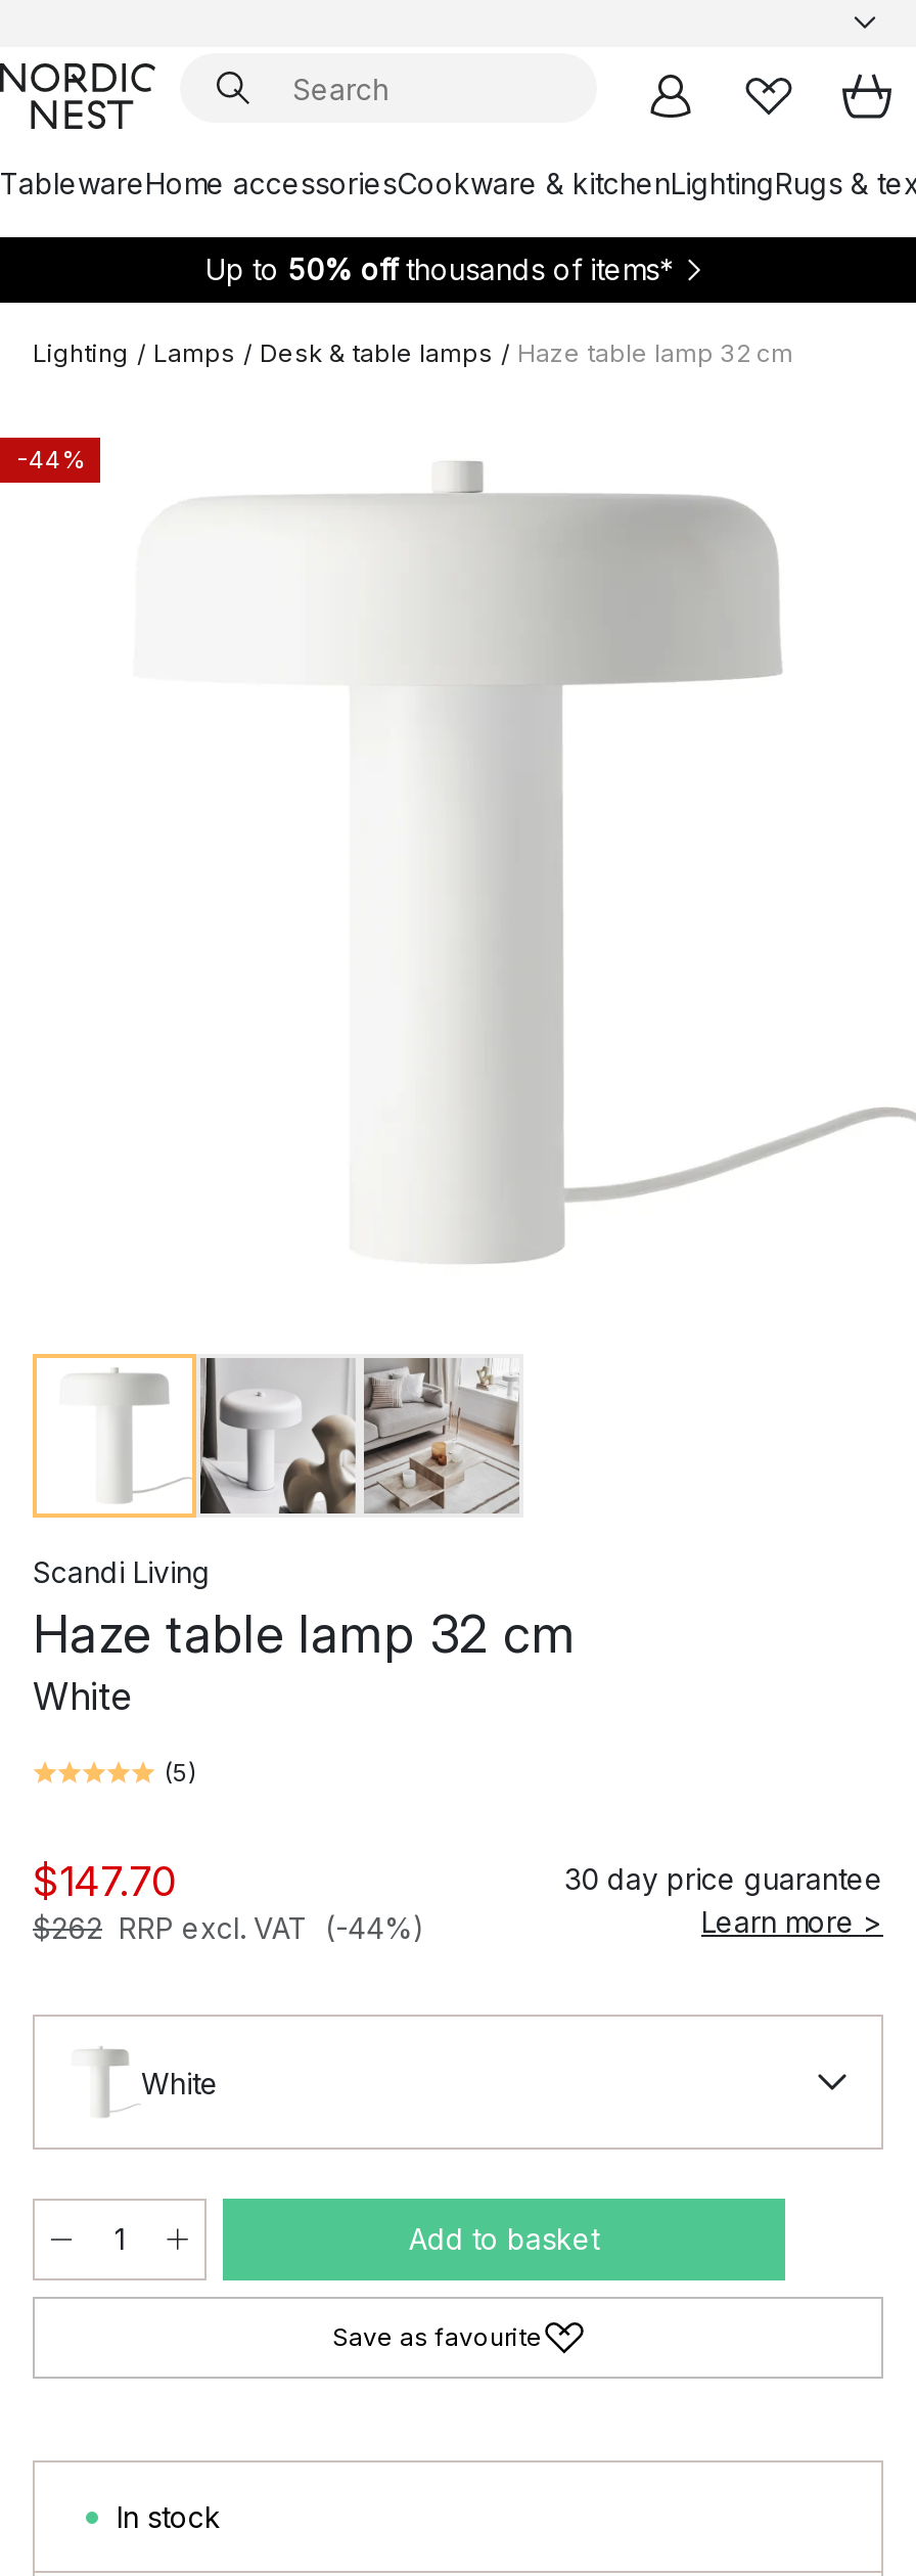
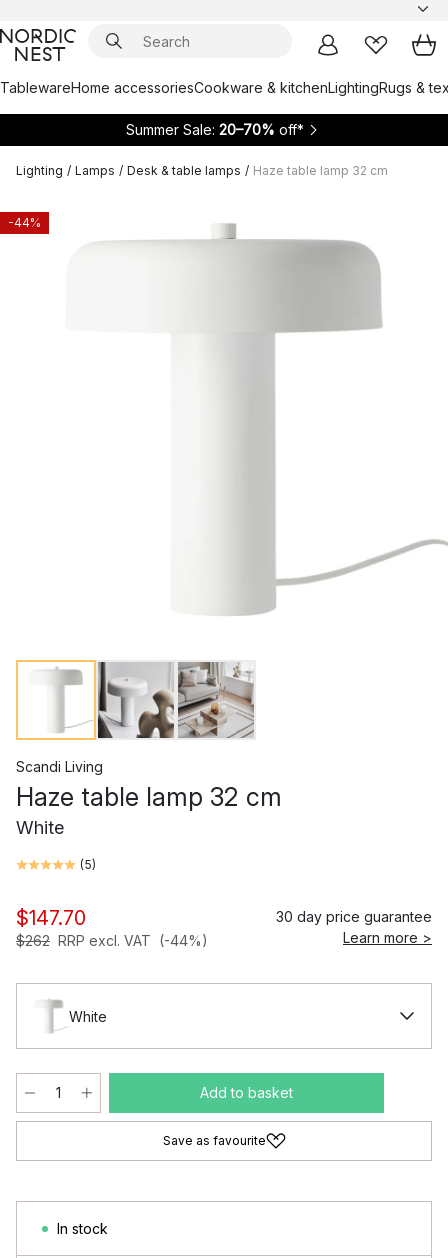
- Up to 50% off thousands of items*
+ Summer Sale: 20–70% off*
